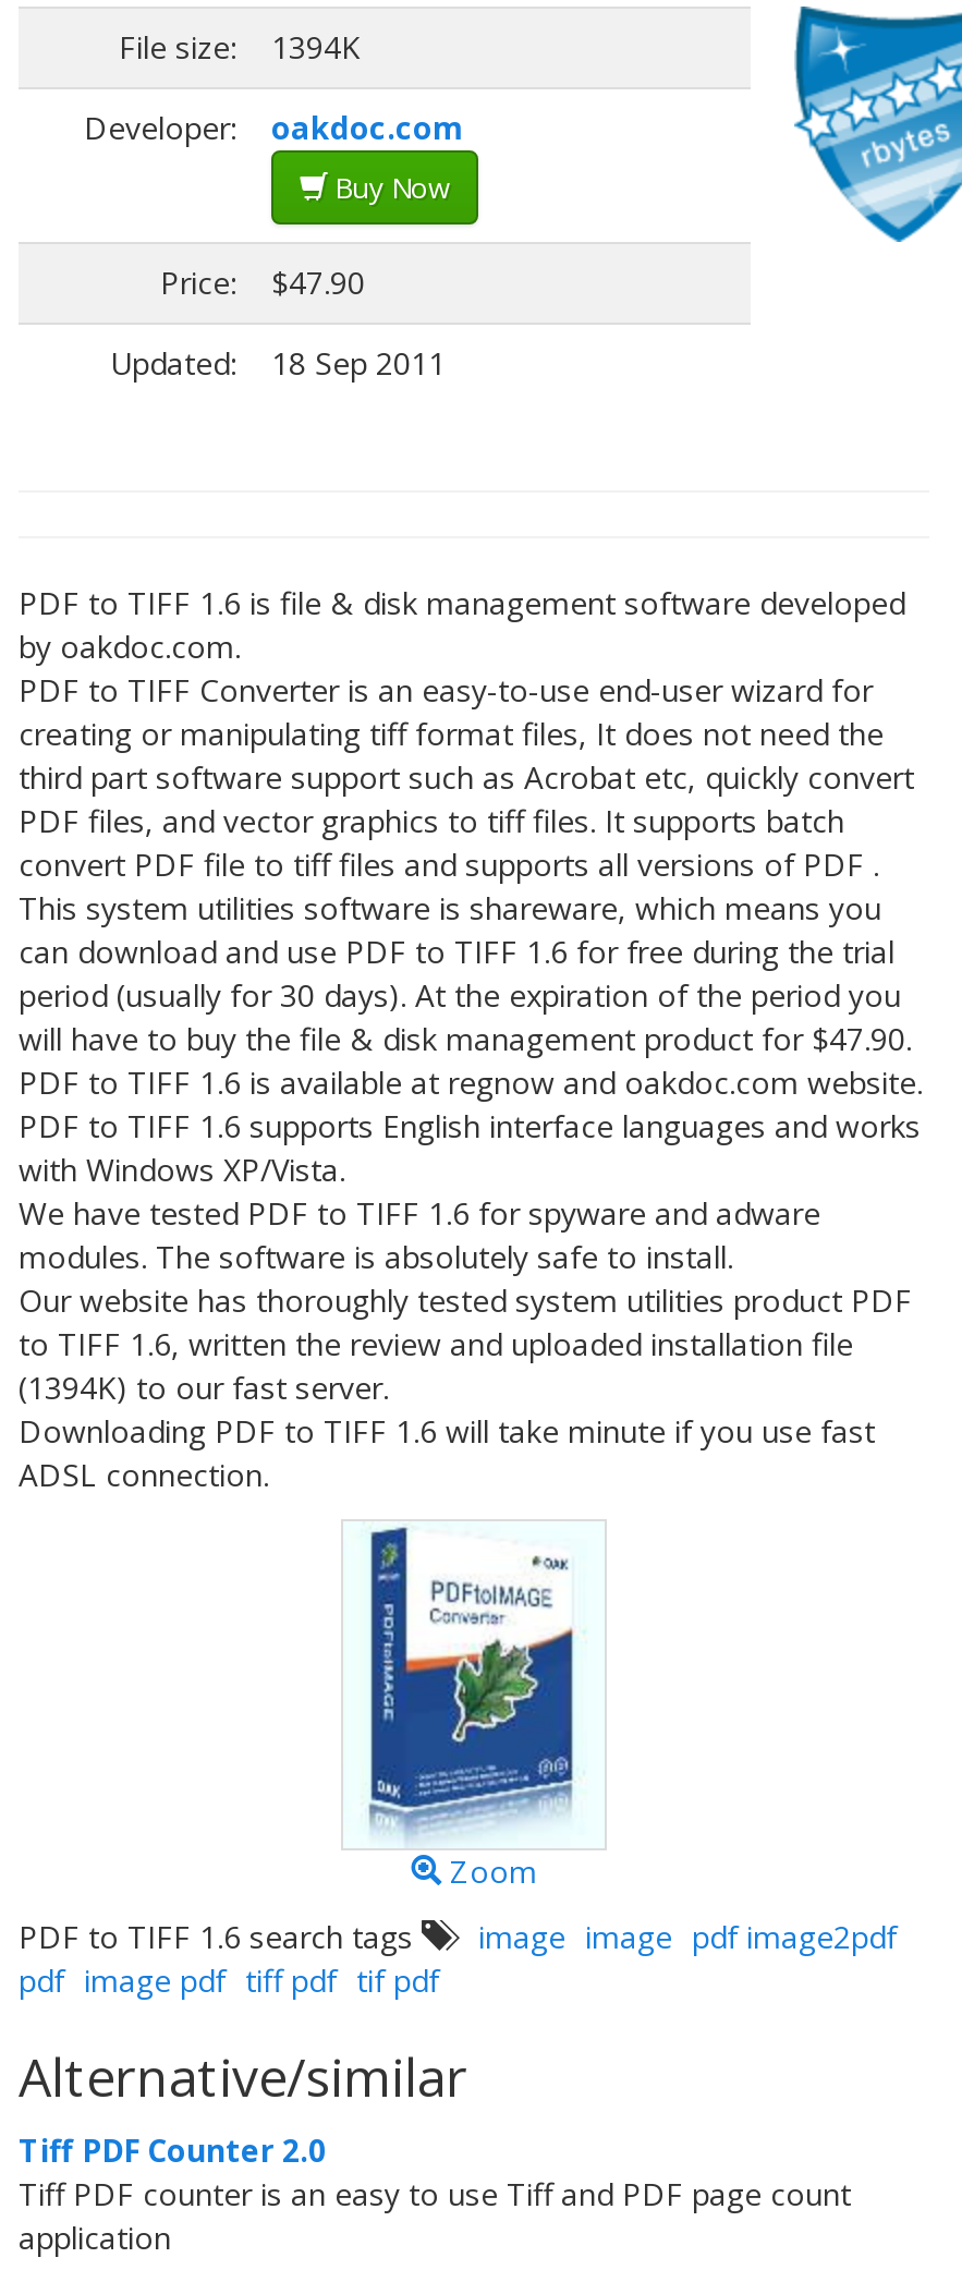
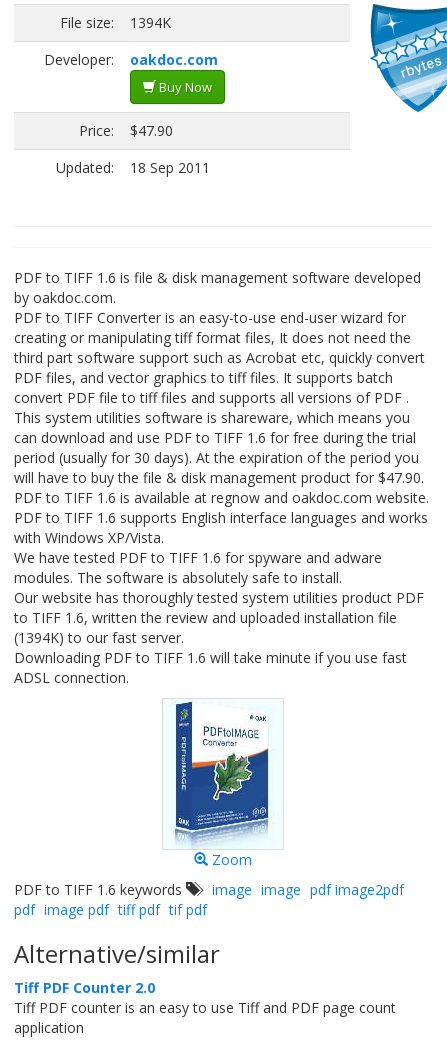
- PDF to TIFF 1.6 search tags
+ PDF to TIFF 1.6 keywords
